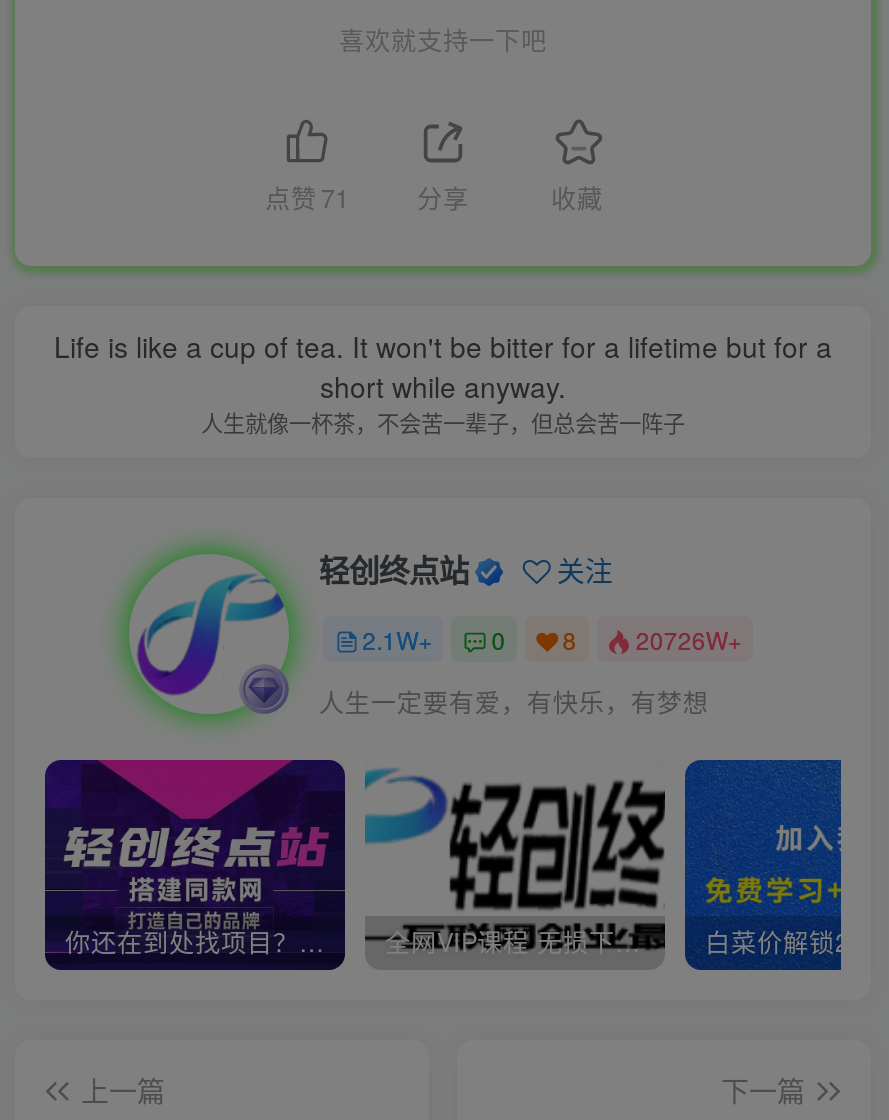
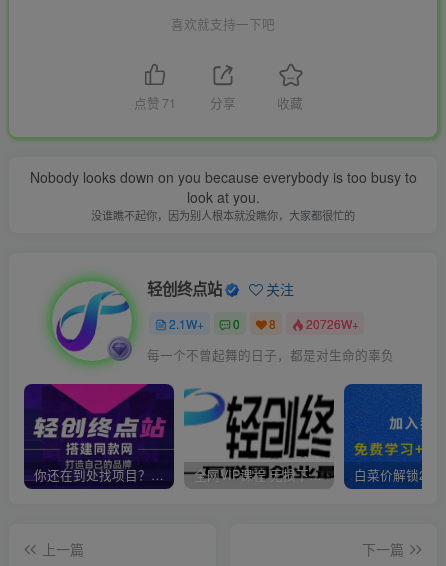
- Life is like a cup of tea. It won't be bitter for a lifetime but for a
- short while anyway.
- 人生就像一杯茶，不会苦一辈子，但总会苦一阵子
+ Nobody looks down on you because everybody is too busy to
+ look at you.
+ 没谁瞧不起你，因为别人根本就没瞧你，大家都很忙的

- [image]
- 人生一定要有爱，有快乐，有梦想
+ [image]
+ 每一个不曾起舞的日子，都是对生命的辜负
